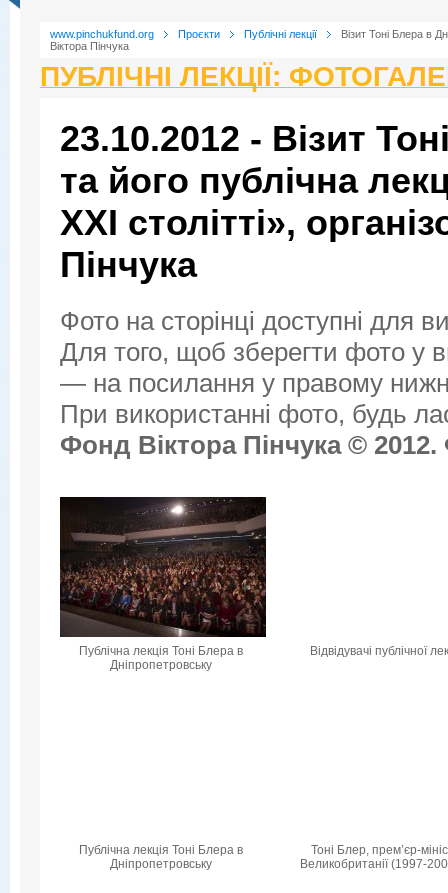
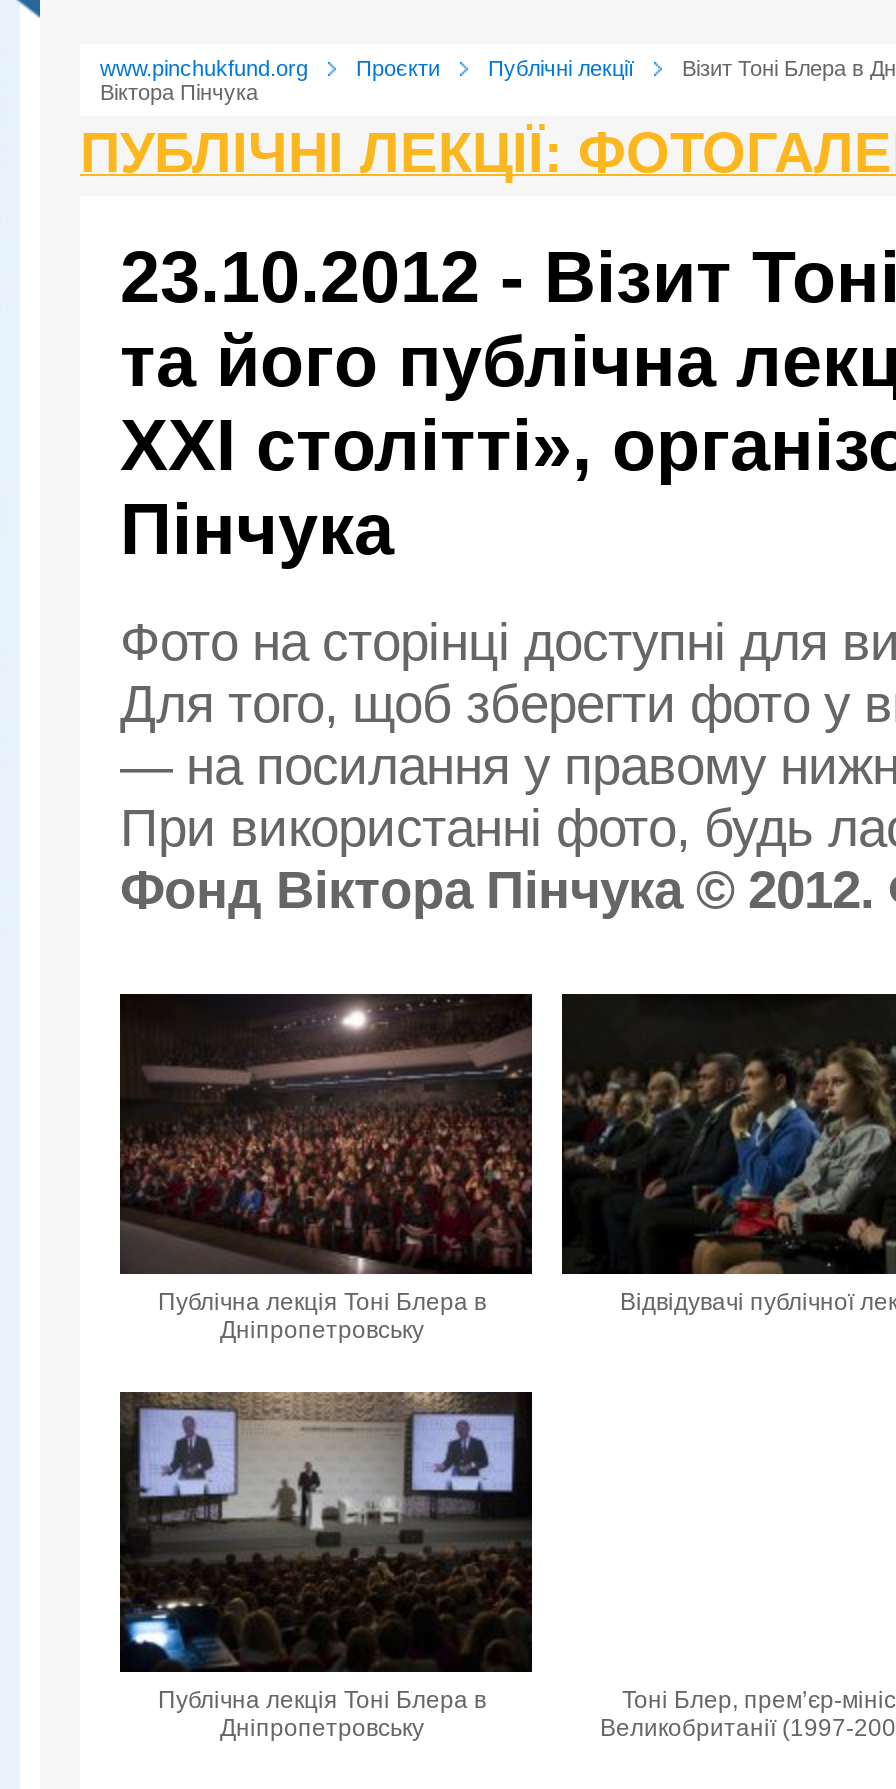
+ [image]

+ [image]
